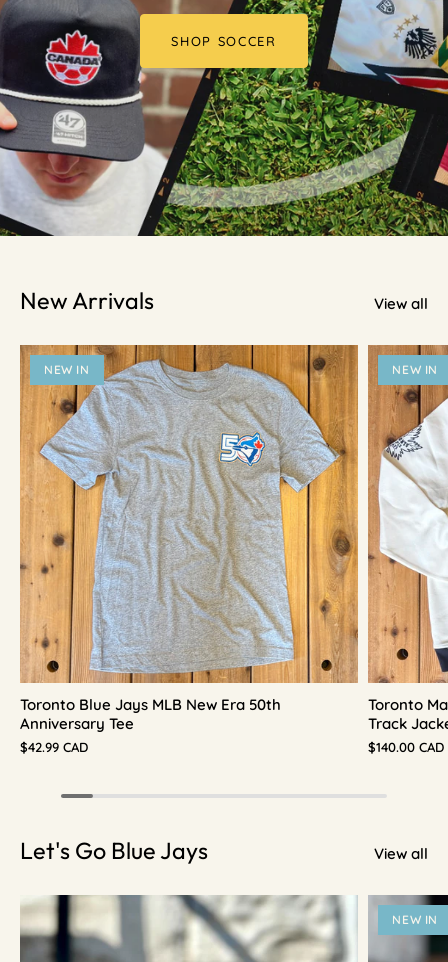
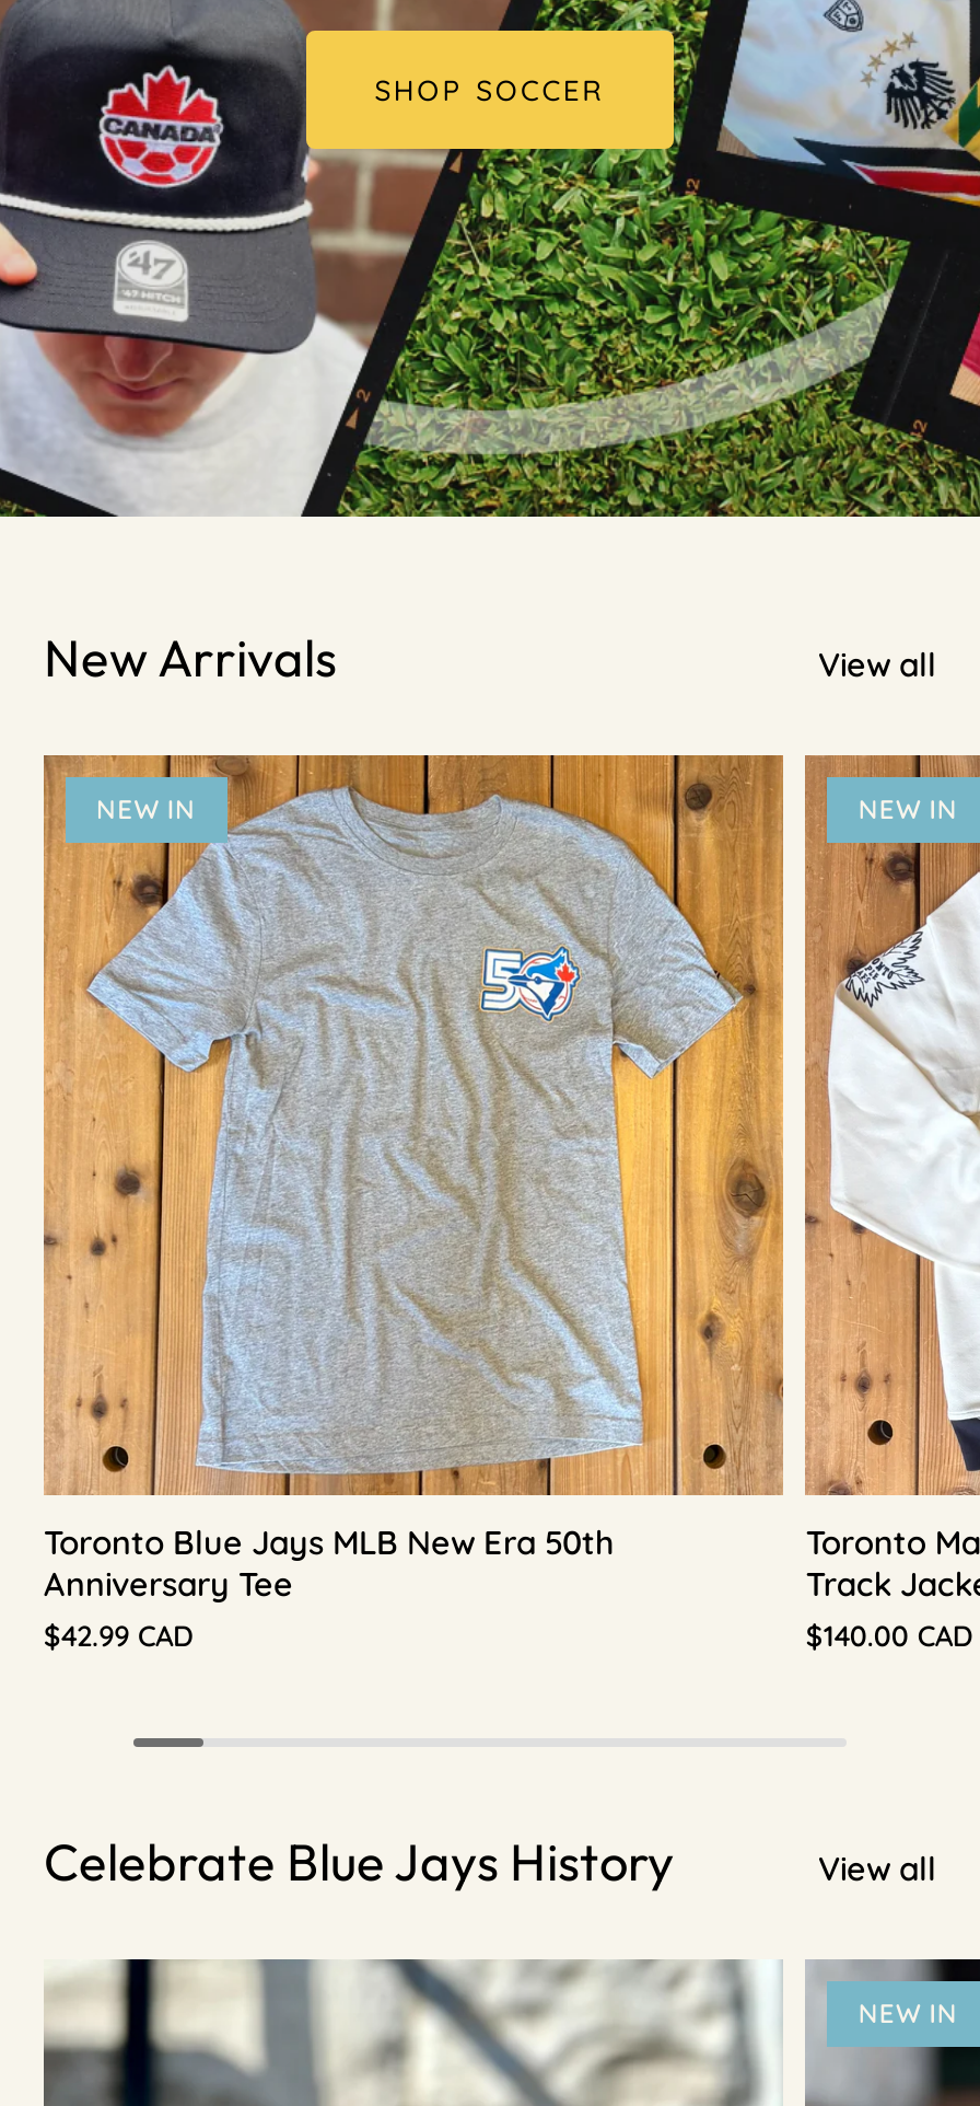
- Let's Go Blue Jays
+ Celebrate Blue Jays History
